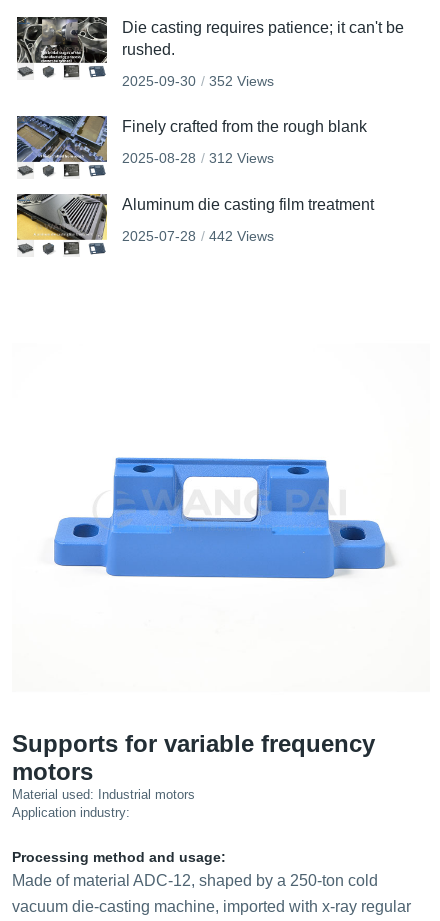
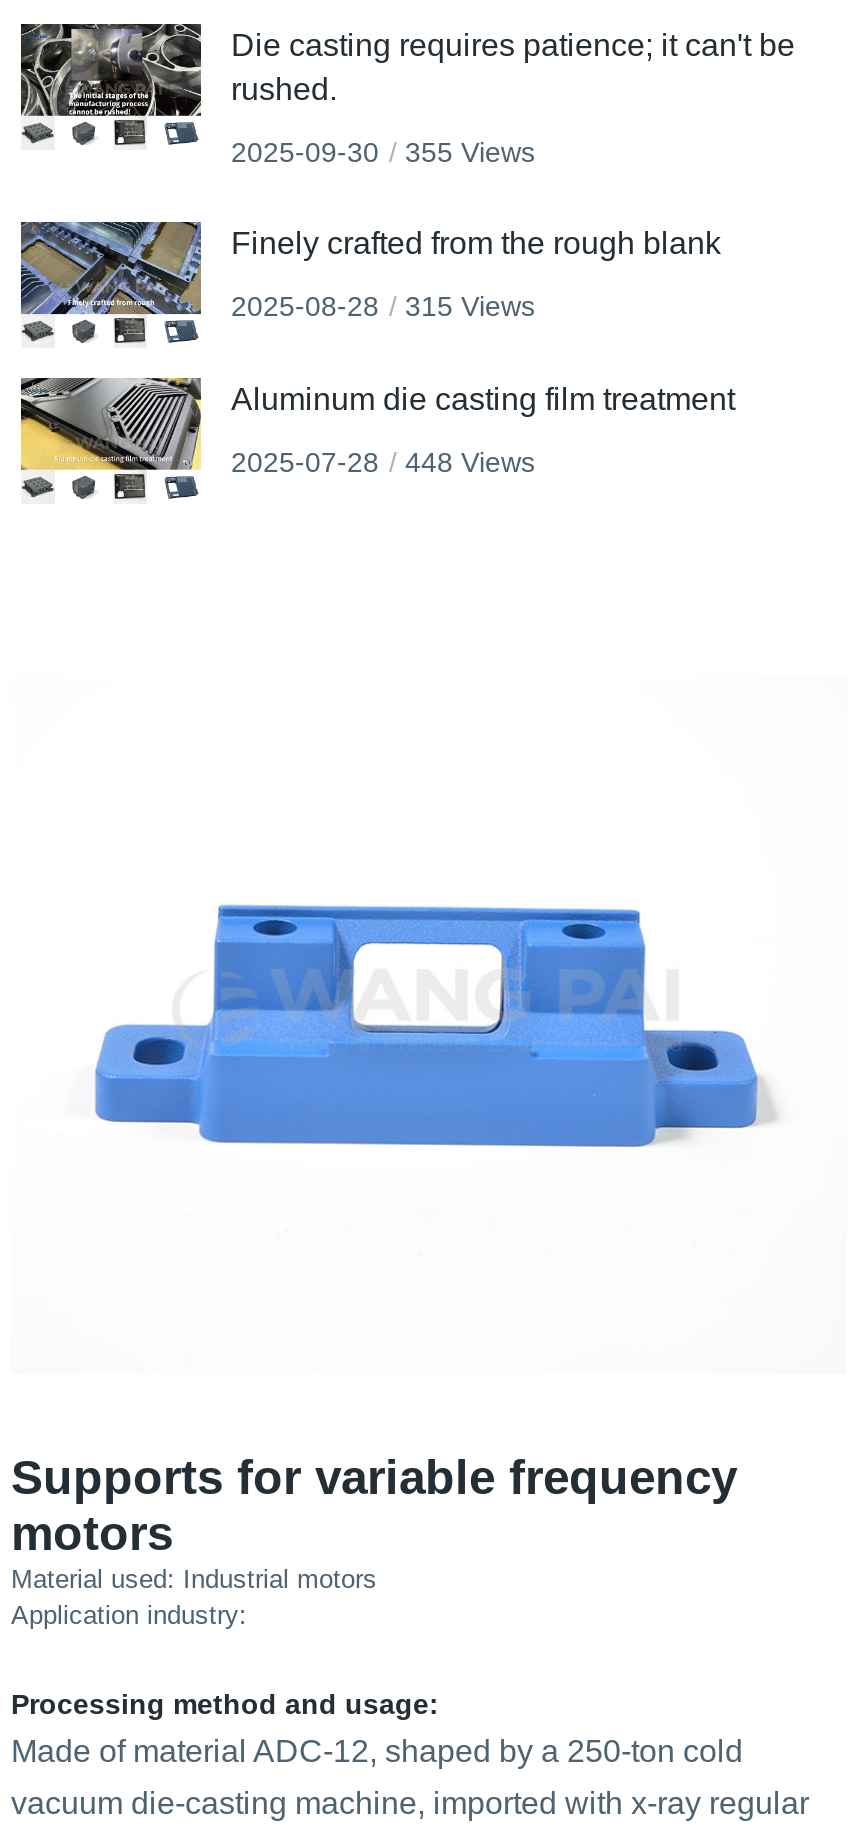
- 2025-09-30 352 Views
+ 2025-09-30 355 Views

- 2025-08-28 312 Views
+ 2025-08-28 315 Views

- 2025-07-28 442 Views
+ 2025-07-28 448 Views
